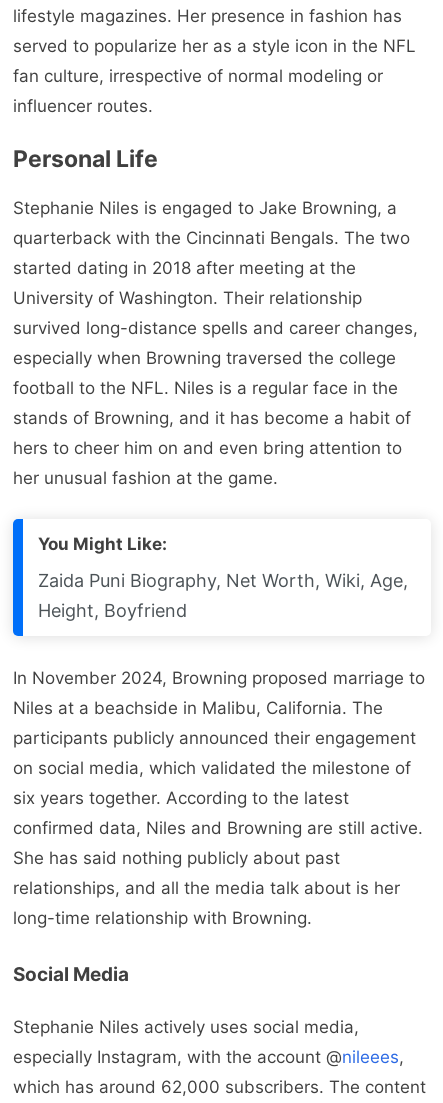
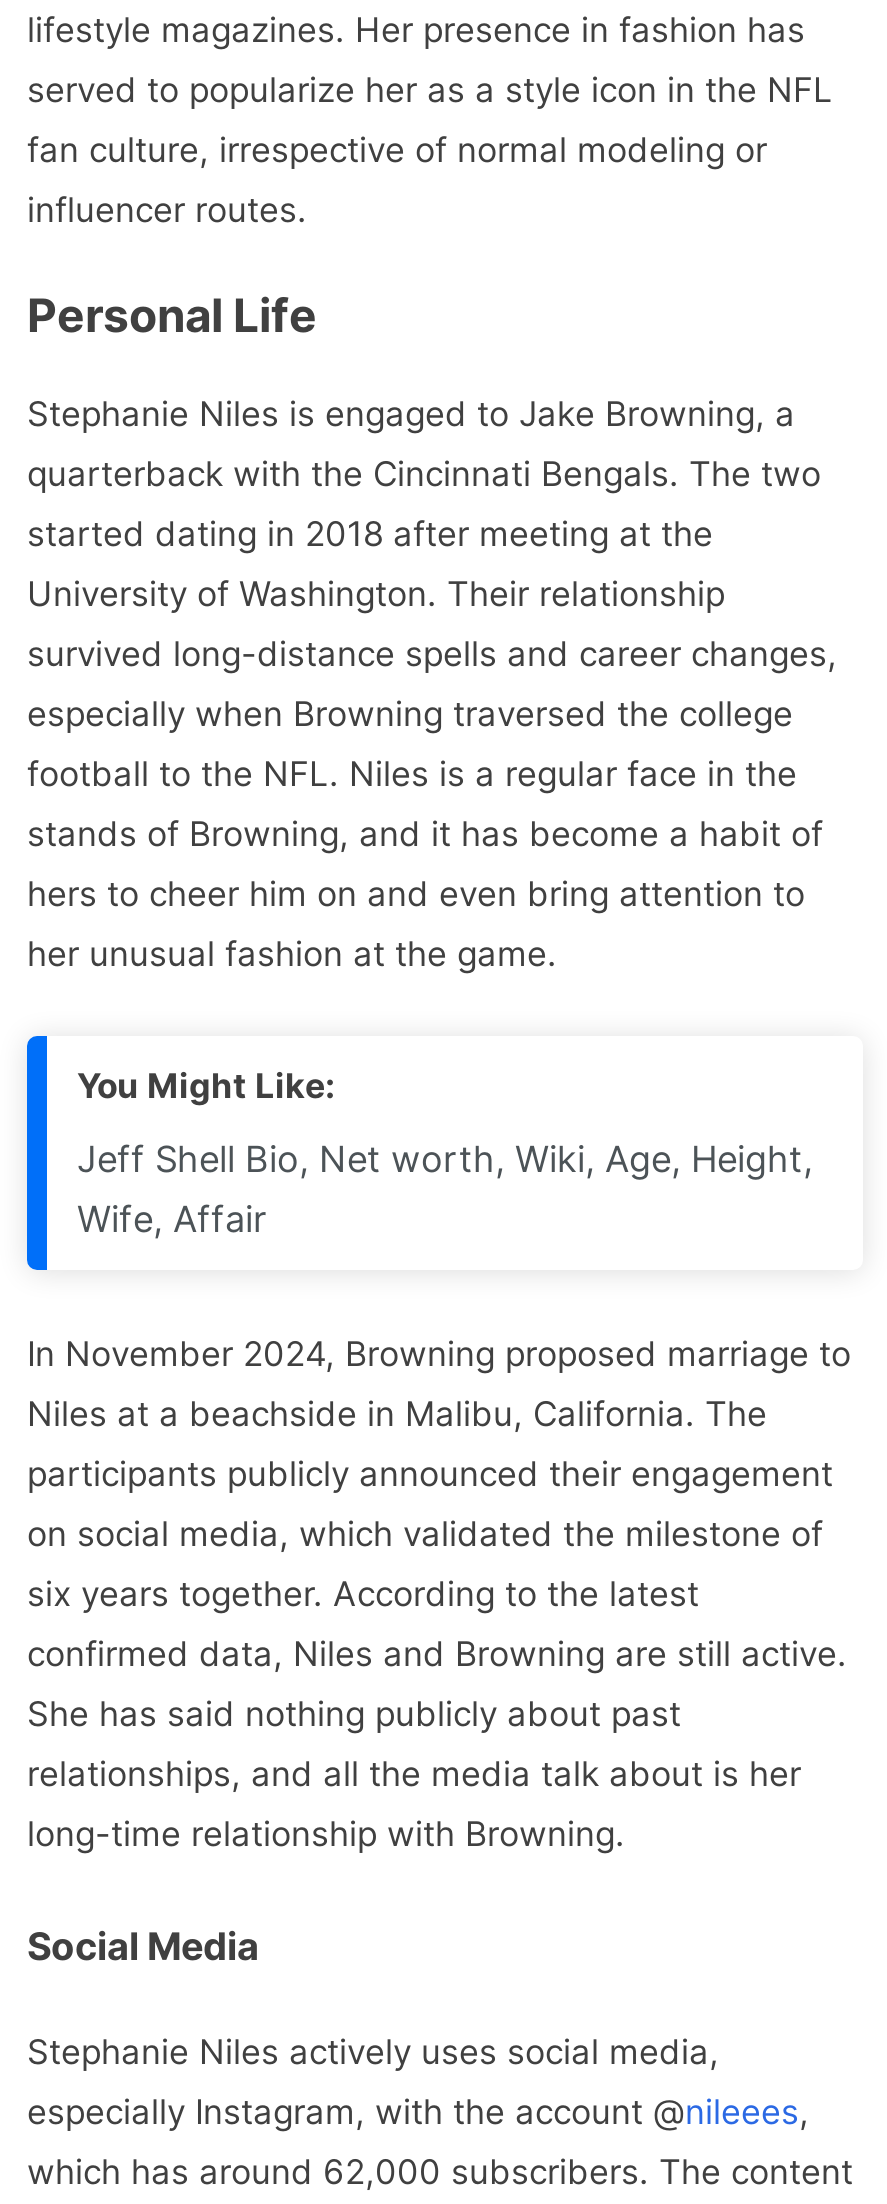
- Zaida Puni Biography, Net Worth, Wiki, Age,
- Height, Boyfriend
+ Jeff Shell Bio, Net worth, Wiki, Age, Height,
+ Wife, Affair
